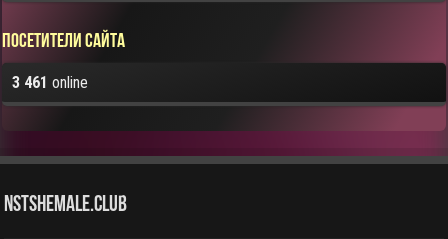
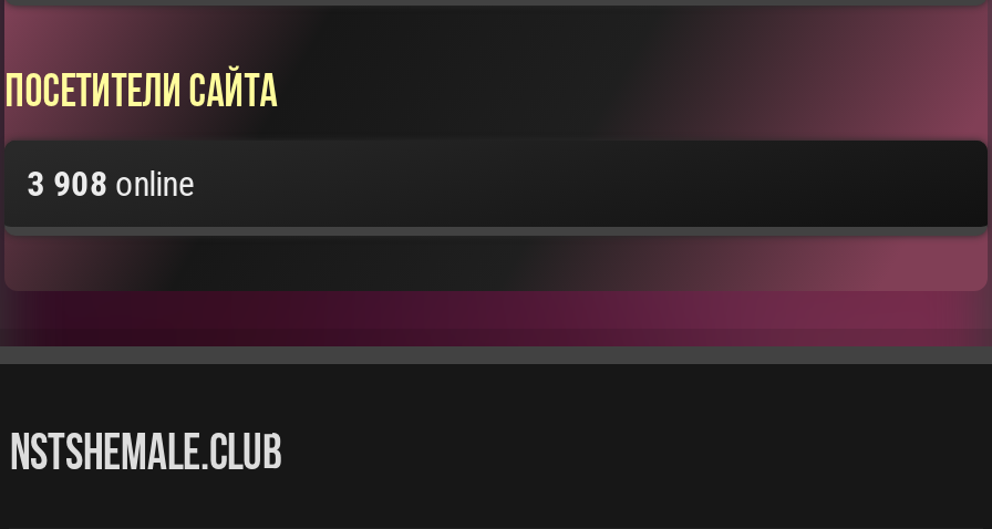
- 3 461 online
+ 3 908 online
